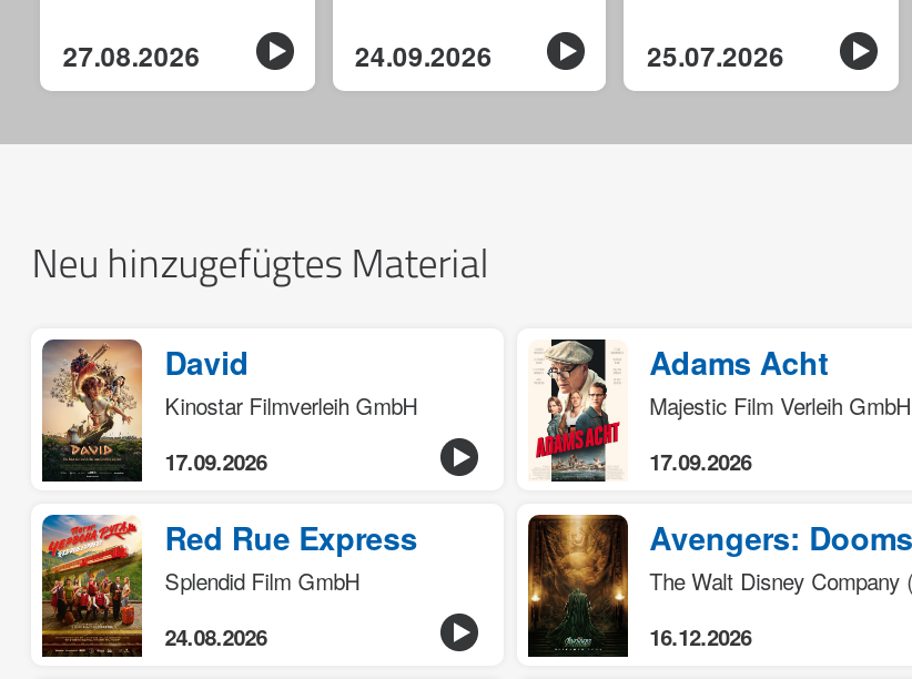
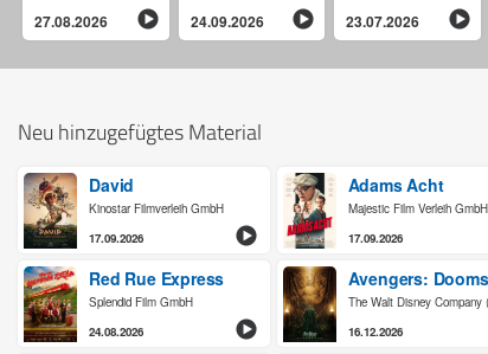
- 25.07.2026
+ 23.07.2026
